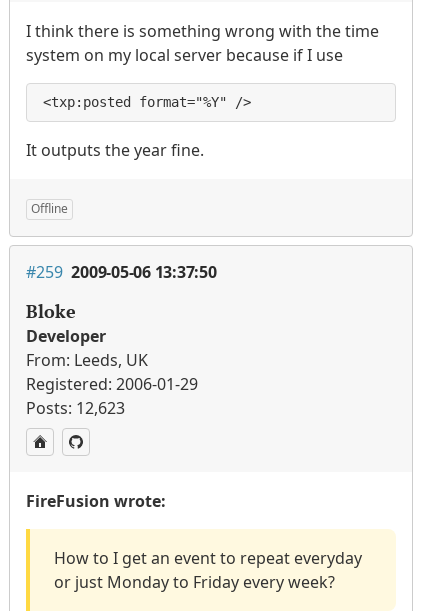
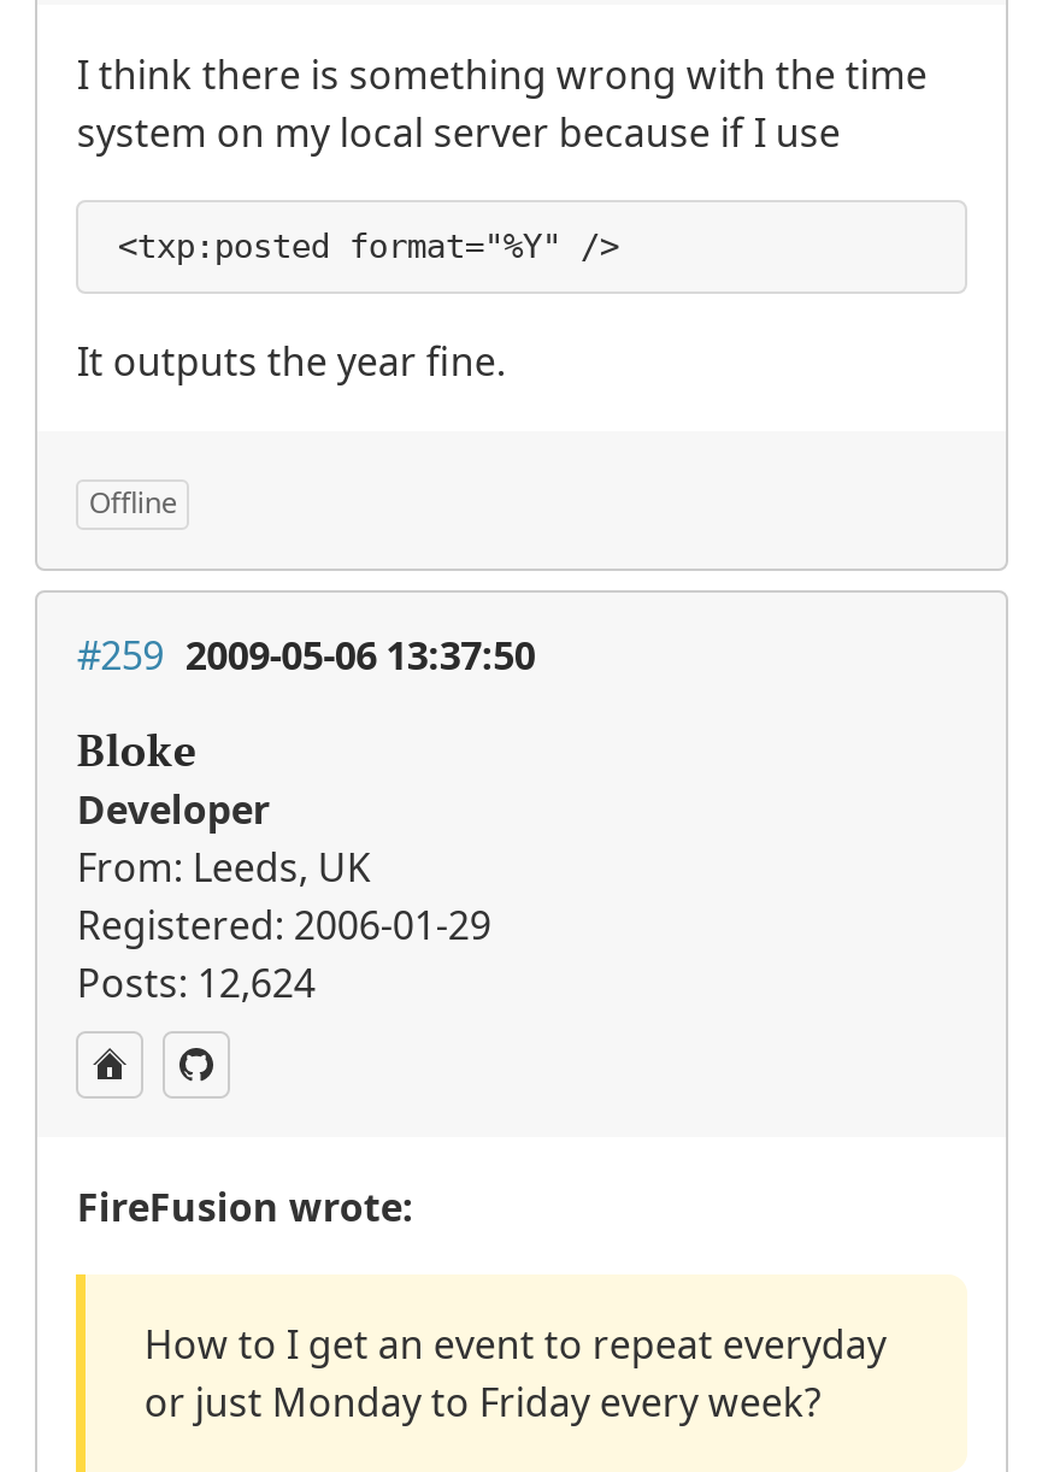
- Posts: 12,623
+ Posts: 12,624
